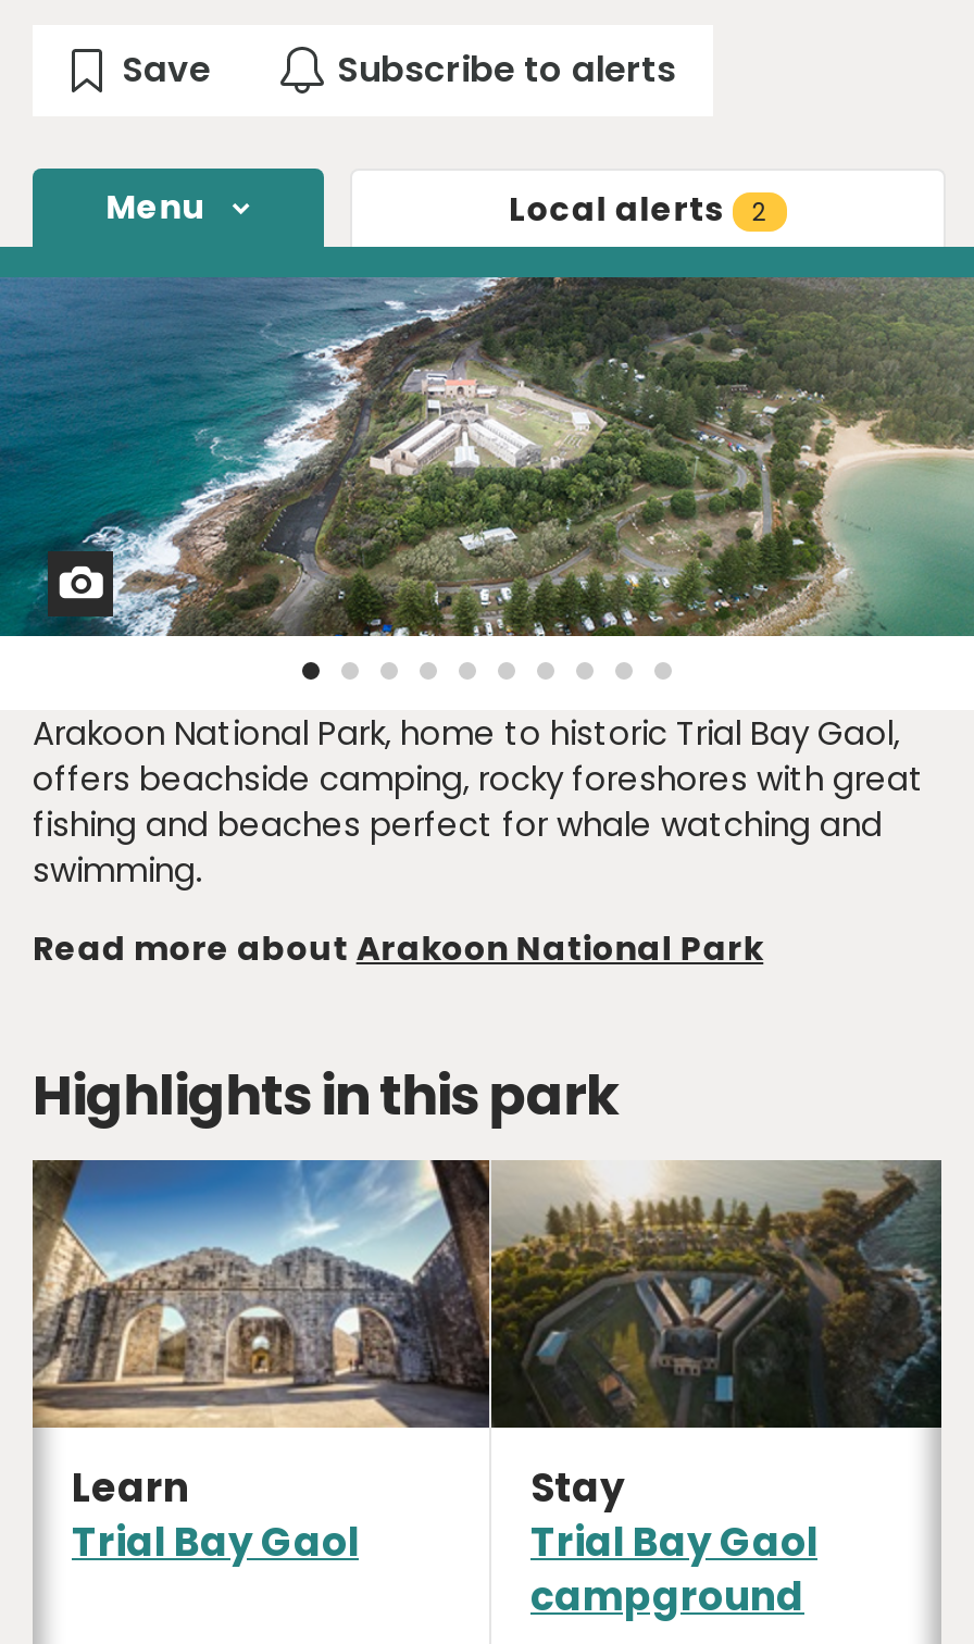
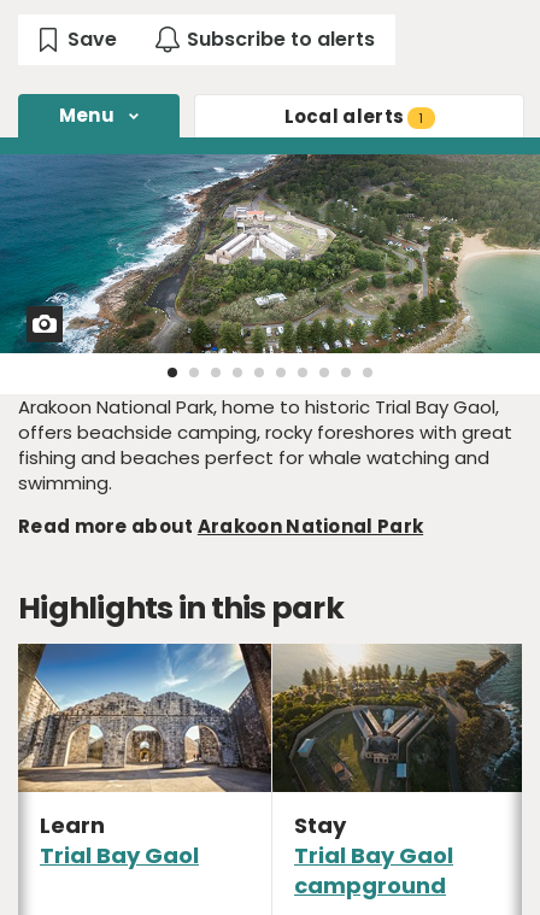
- Local alerts 2
+ Local alerts 1
